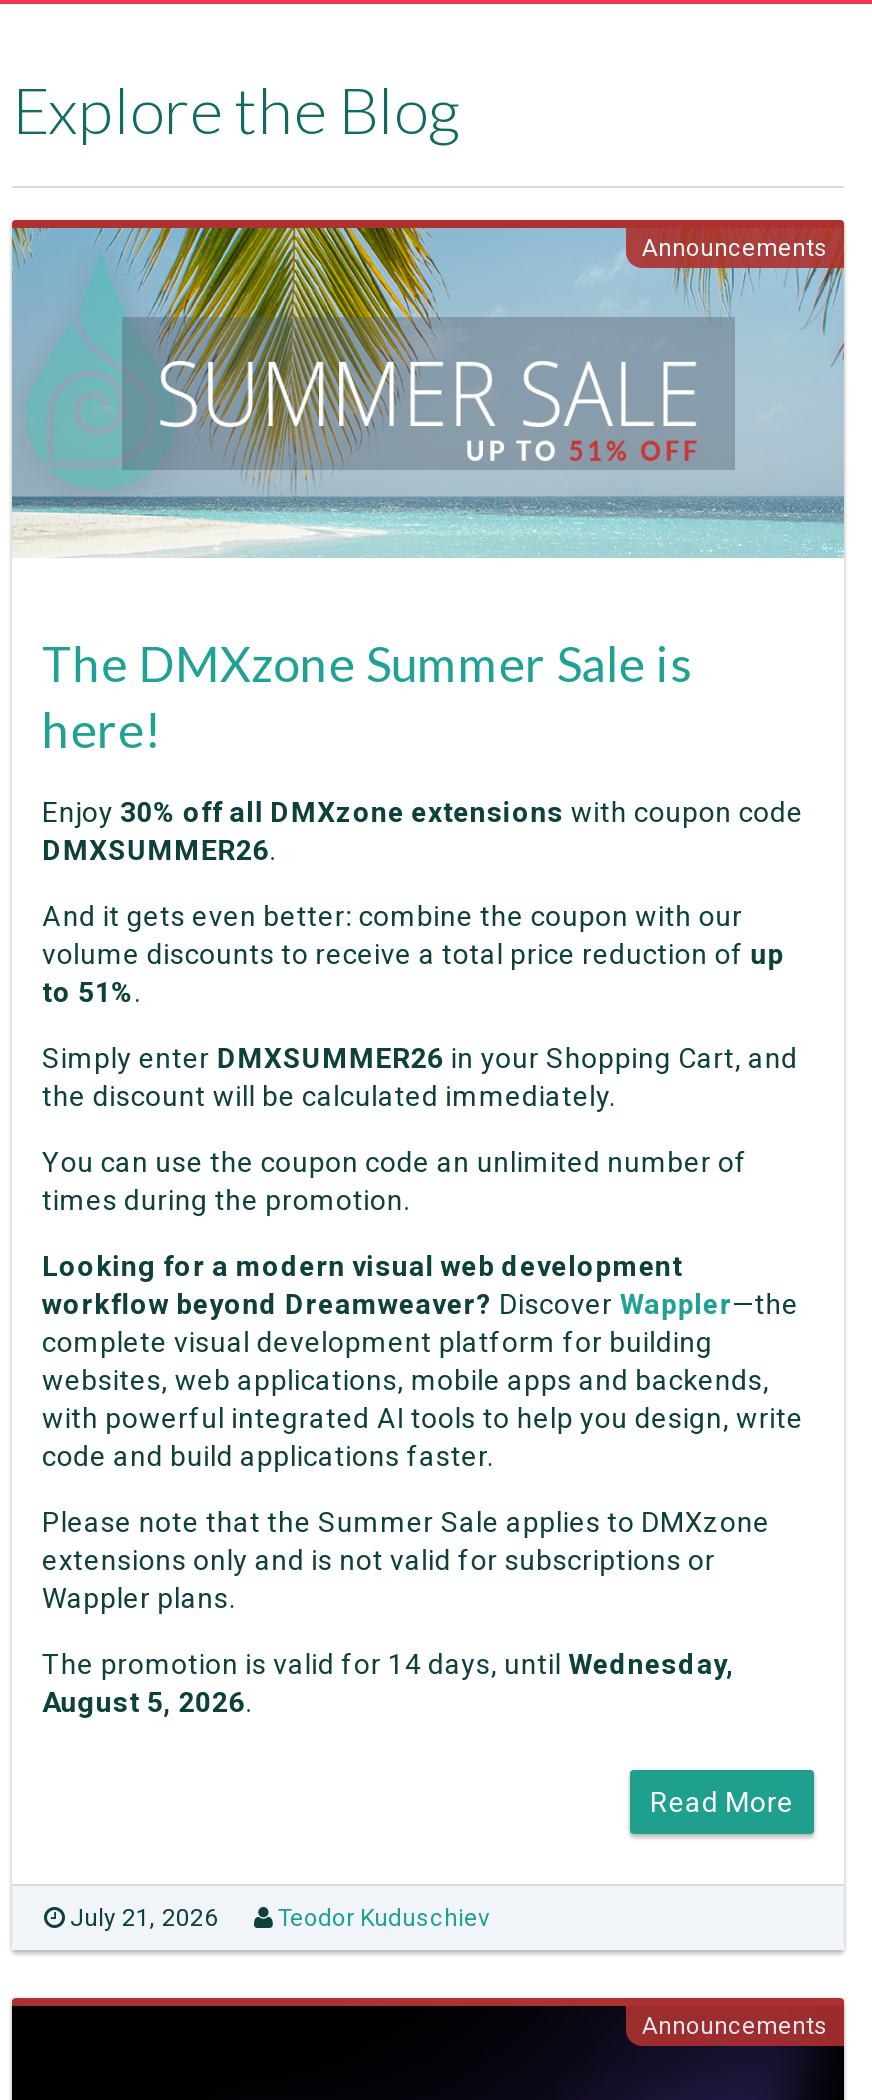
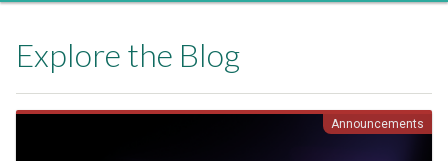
- [image]
- Announcements

- The DMXzone Summer Sale is
- here!
- Enjoy 30% off all DMXzone extensions with coupon code
- DMXSUMMER26.
- And it gets even better: combine the coupon with our
- volume discounts to receive a total price reduction of up
- to 51%.
- Simply enter DMXSUMMER26 in your Shopping Cart, and
- the discount will be calculated immediately.
- You can use the coupon code an unlimited number of
- times during the promotion.
- Looking for a modern visual web development
- workflow beyond Dreamweaver? Discover Wappler—the
- complete visual development platform for building
- websites, web applications, mobile apps and backends,
- with powerful integrated AI tools to help you design, write
- code and build applications faster.
- Please note that the Summer Sale applies to DMXzone
- extensions only and is not valid for subscriptions or
- Wappler plans.
- The promotion is valid for 14 days, until Wednesday,
- August 5, 2026.
- Read More

- July 21, 2026
- Teodor Kuduschiev
